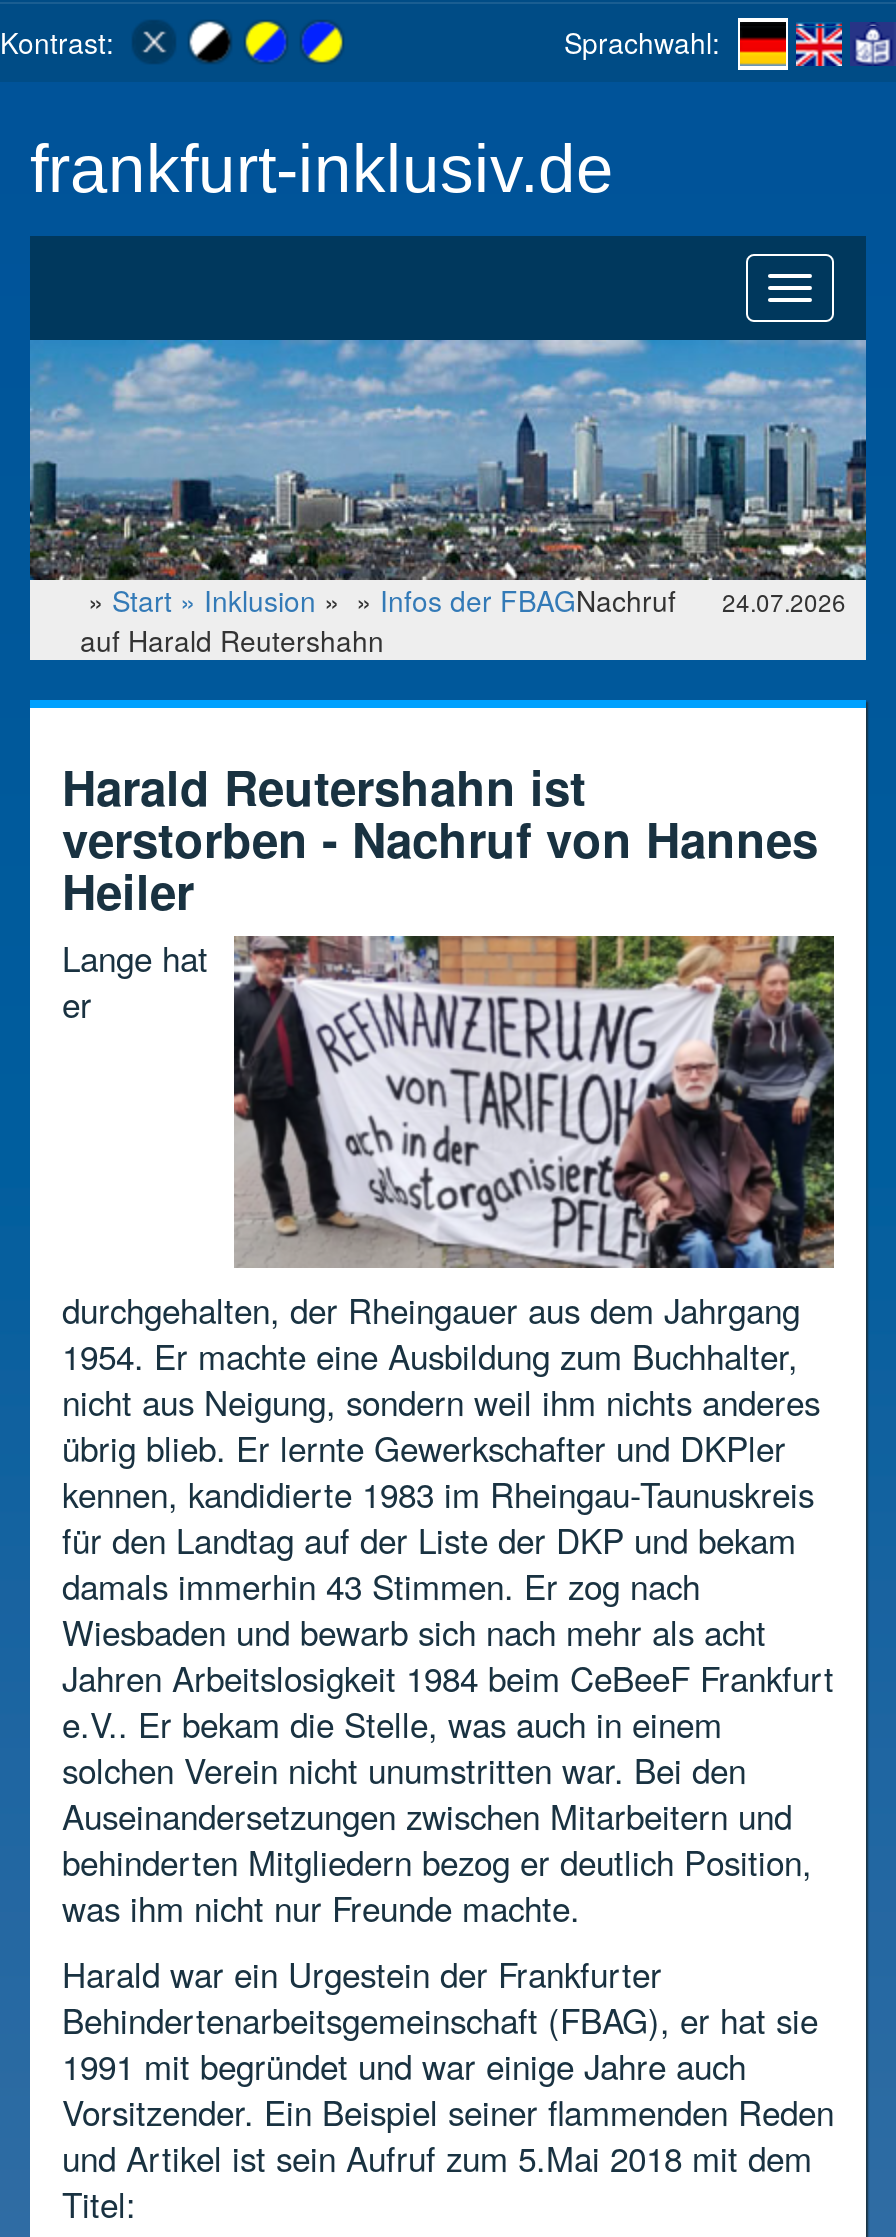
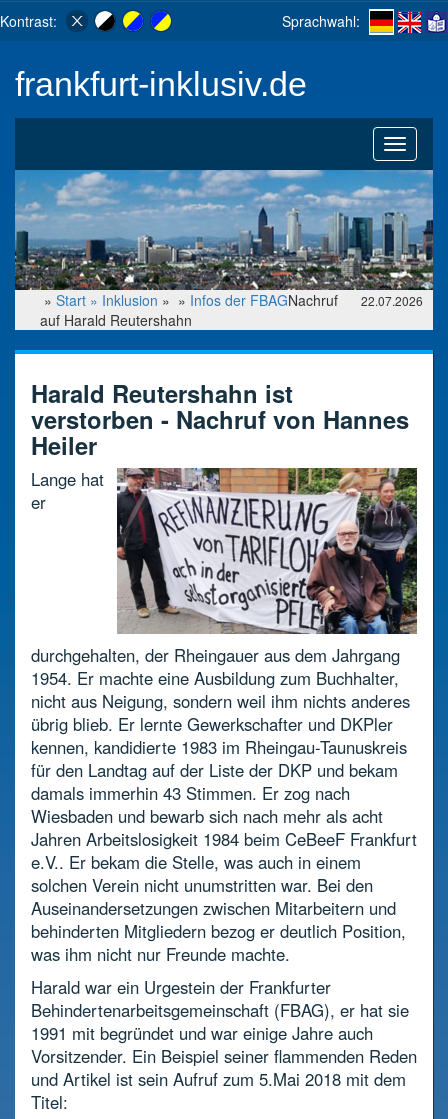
- »Start »Inklusion» »Infos der FBAGNachruf 24.07.2026
+ »Start »Inklusion» »Infos der FBAGNachruf 22.07.2026
